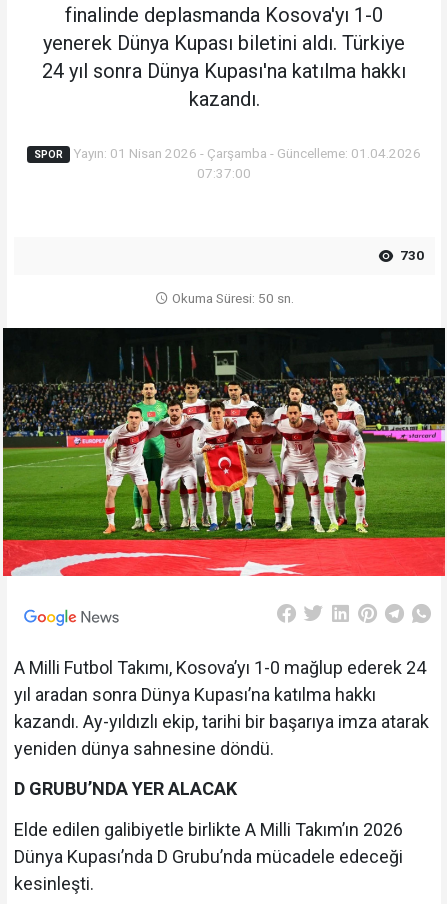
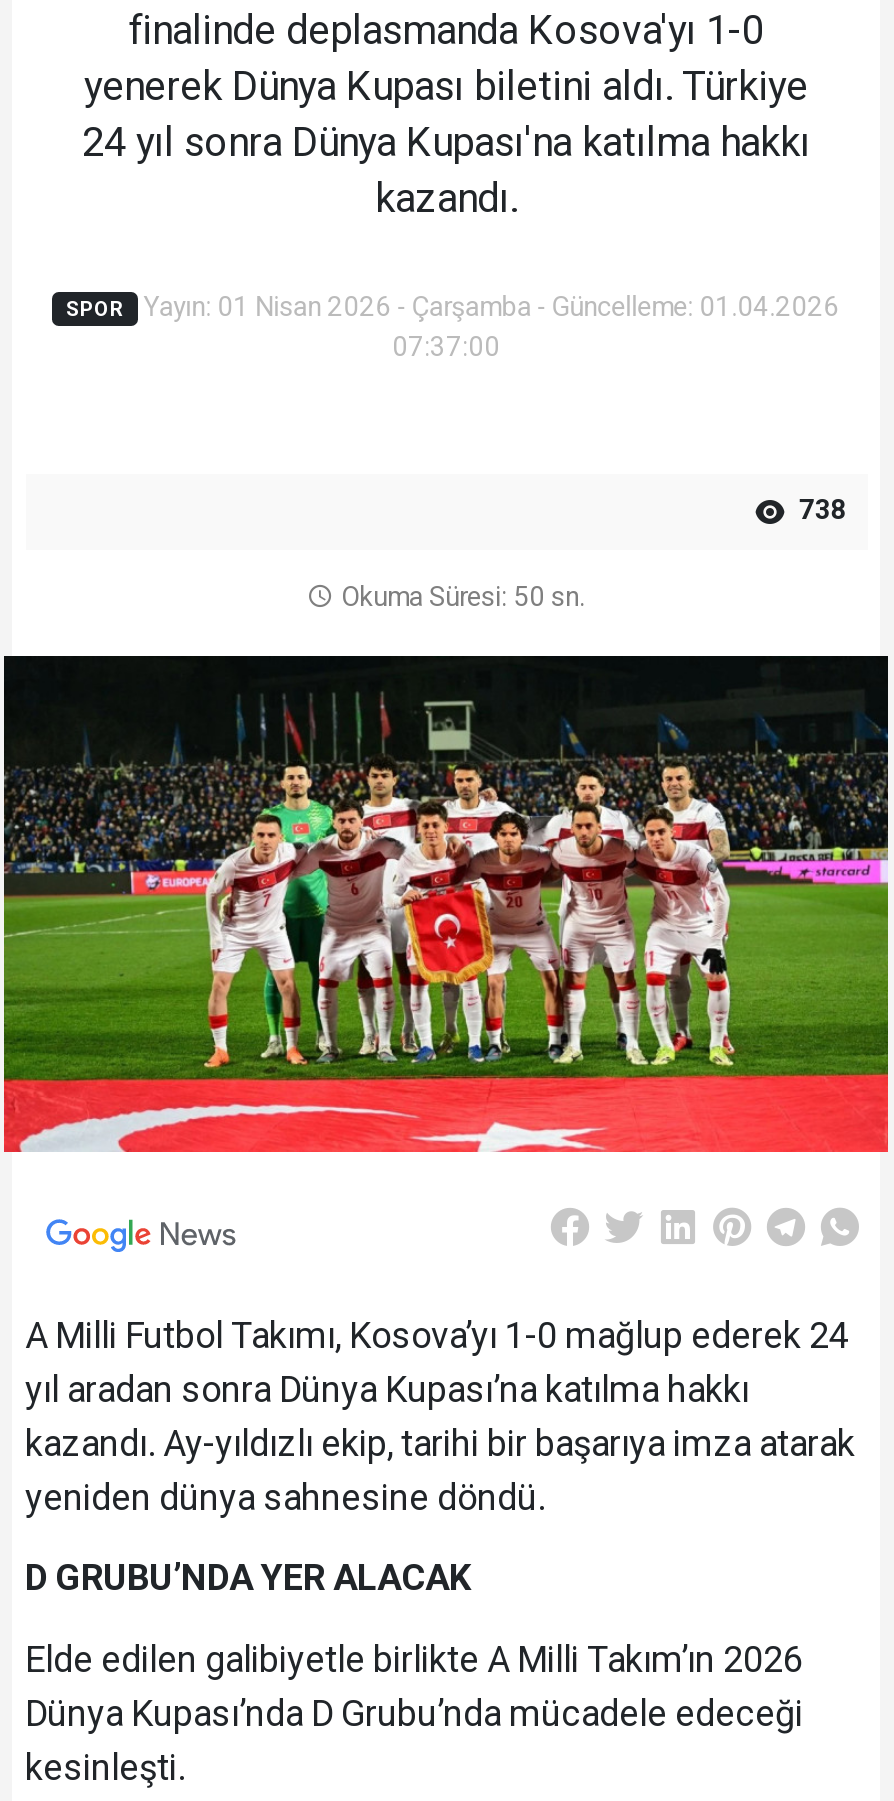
- 730
+ 738
